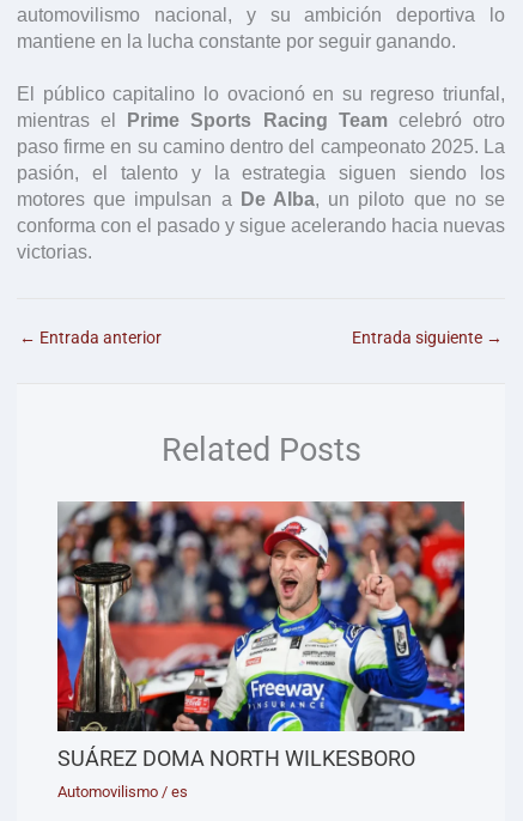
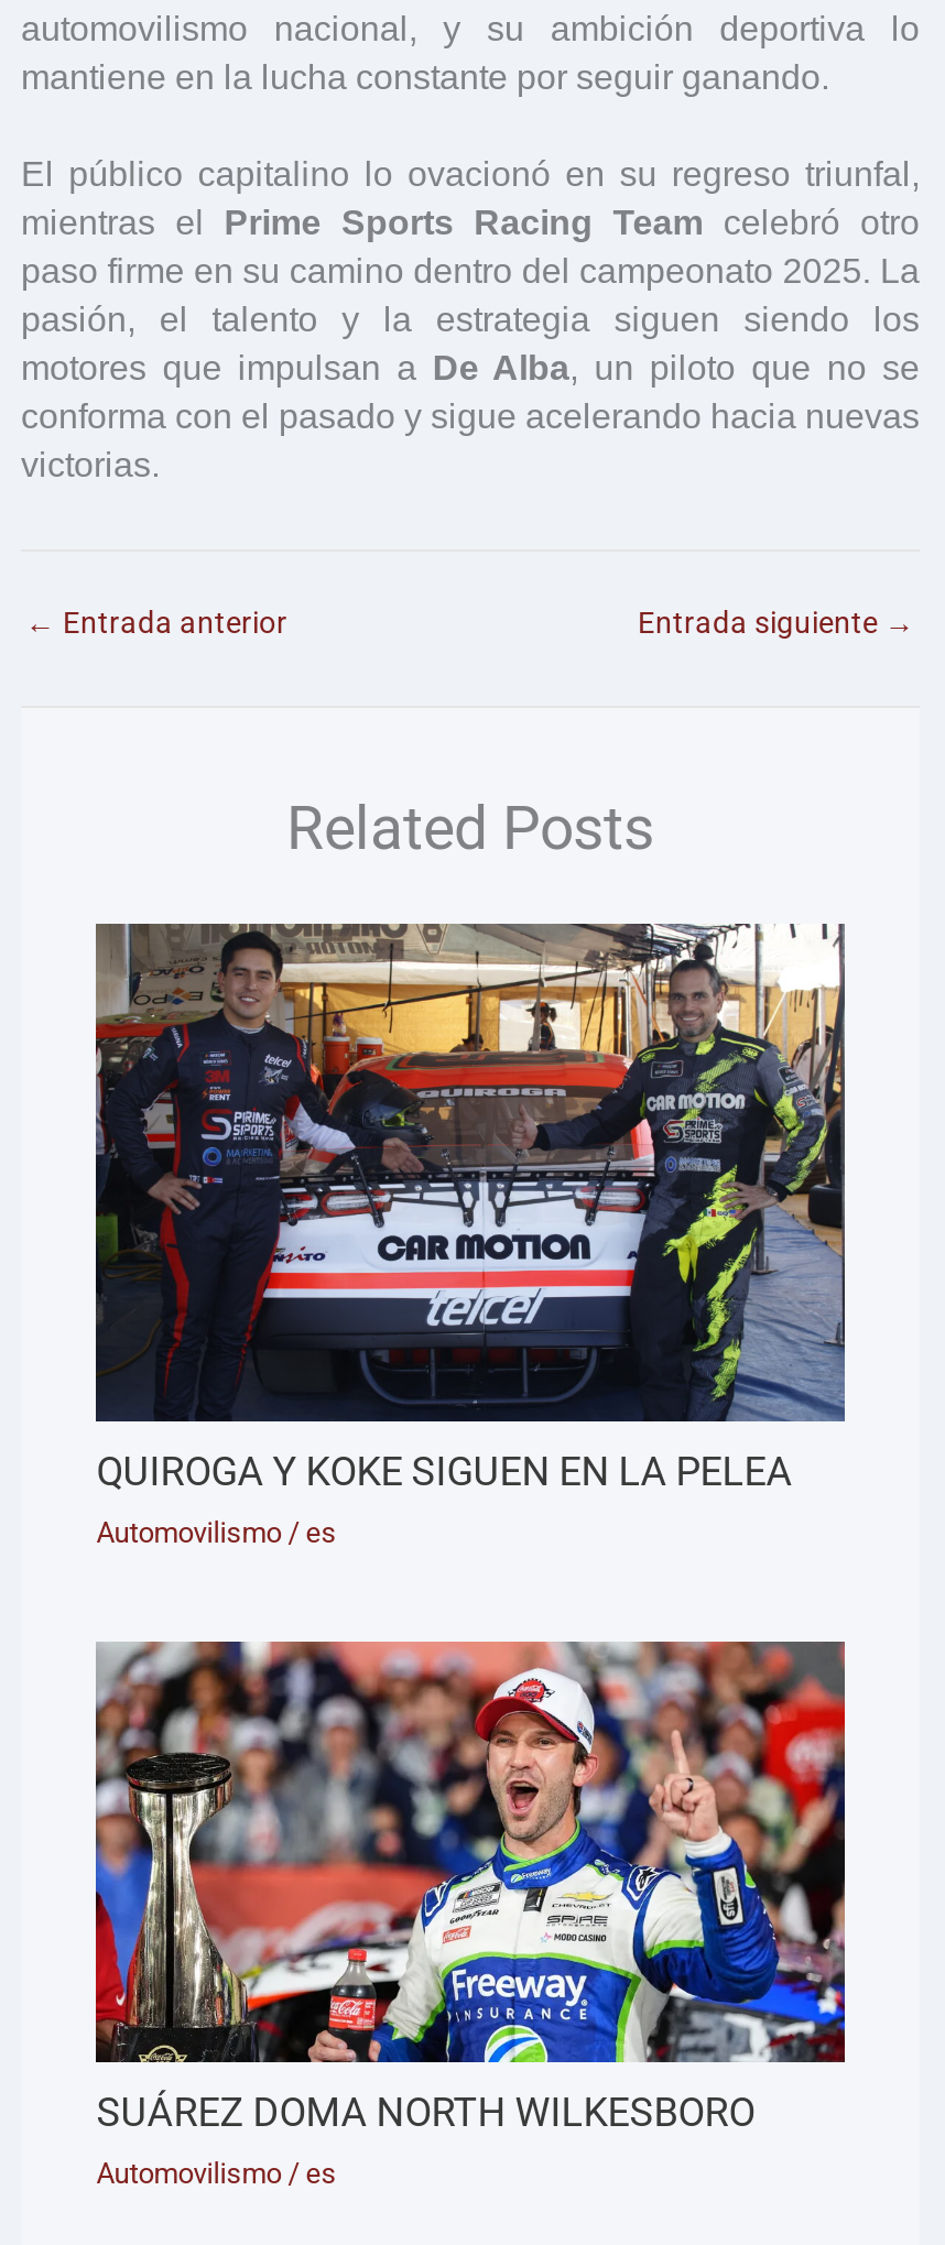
+ [image]
+ QUIROGA Y KOKE SIGUEN EN LA PELEA
+ Automovilismo / es
